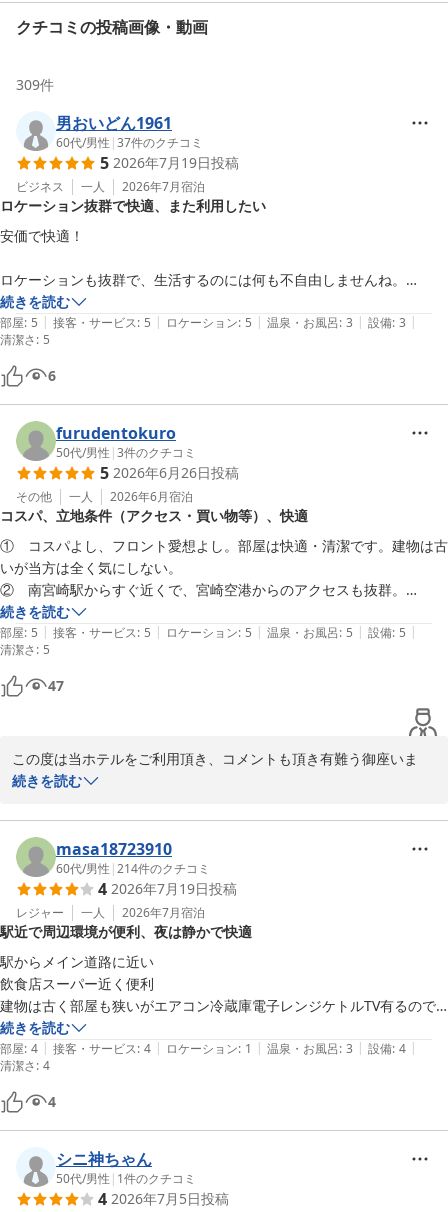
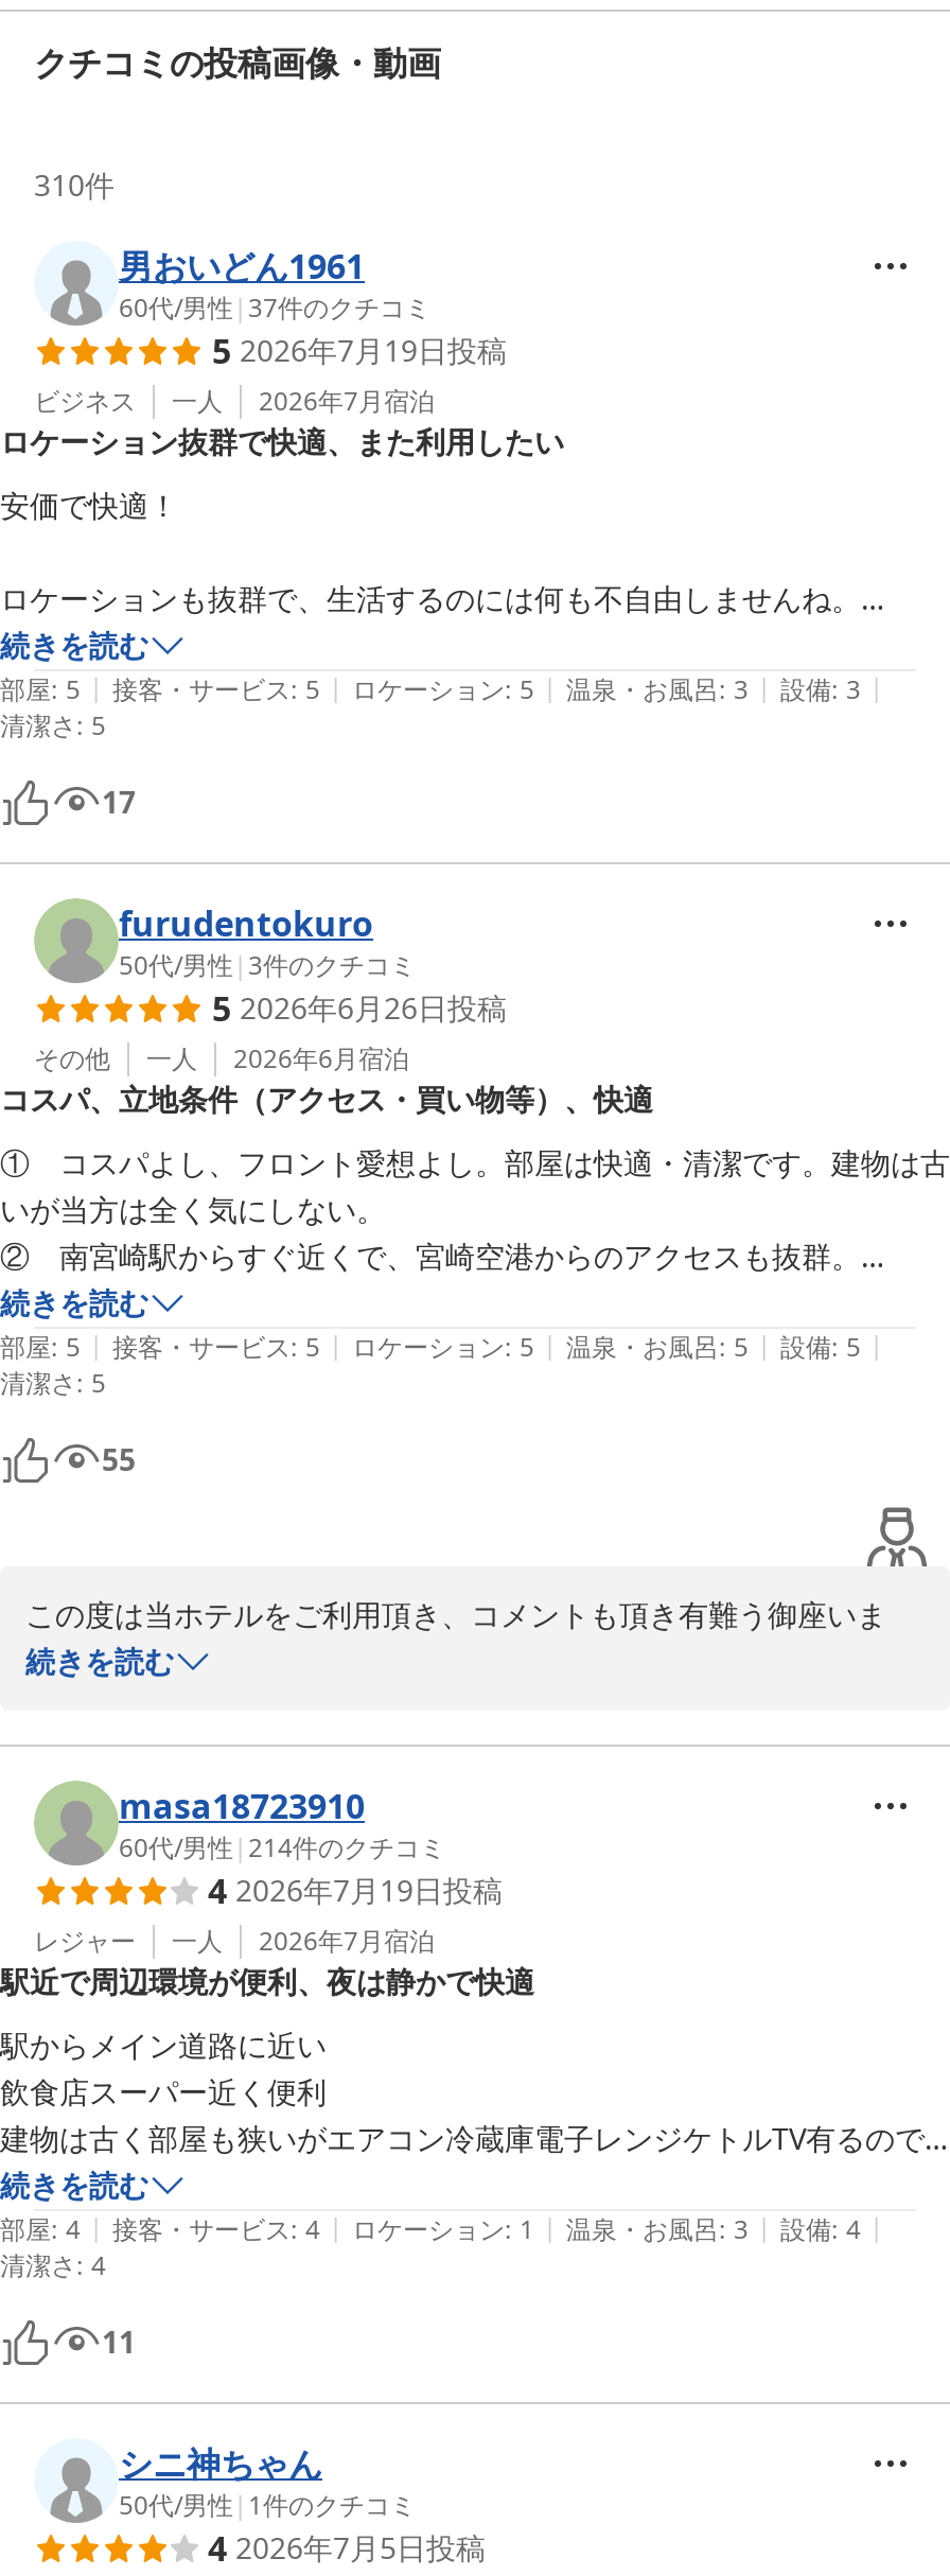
- 309件
+ 310件

- 6
+ 17

- 47
+ 55

- 4
+ 11
